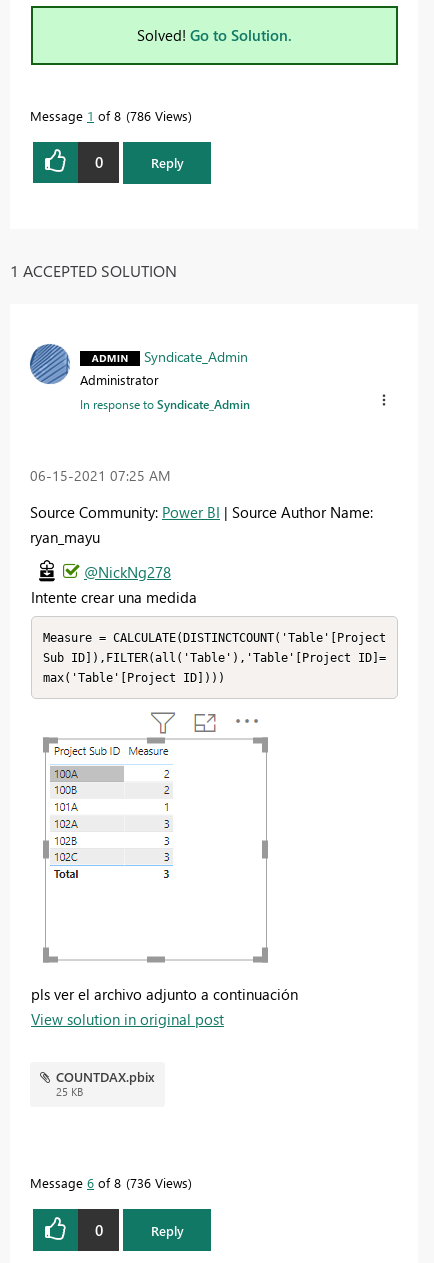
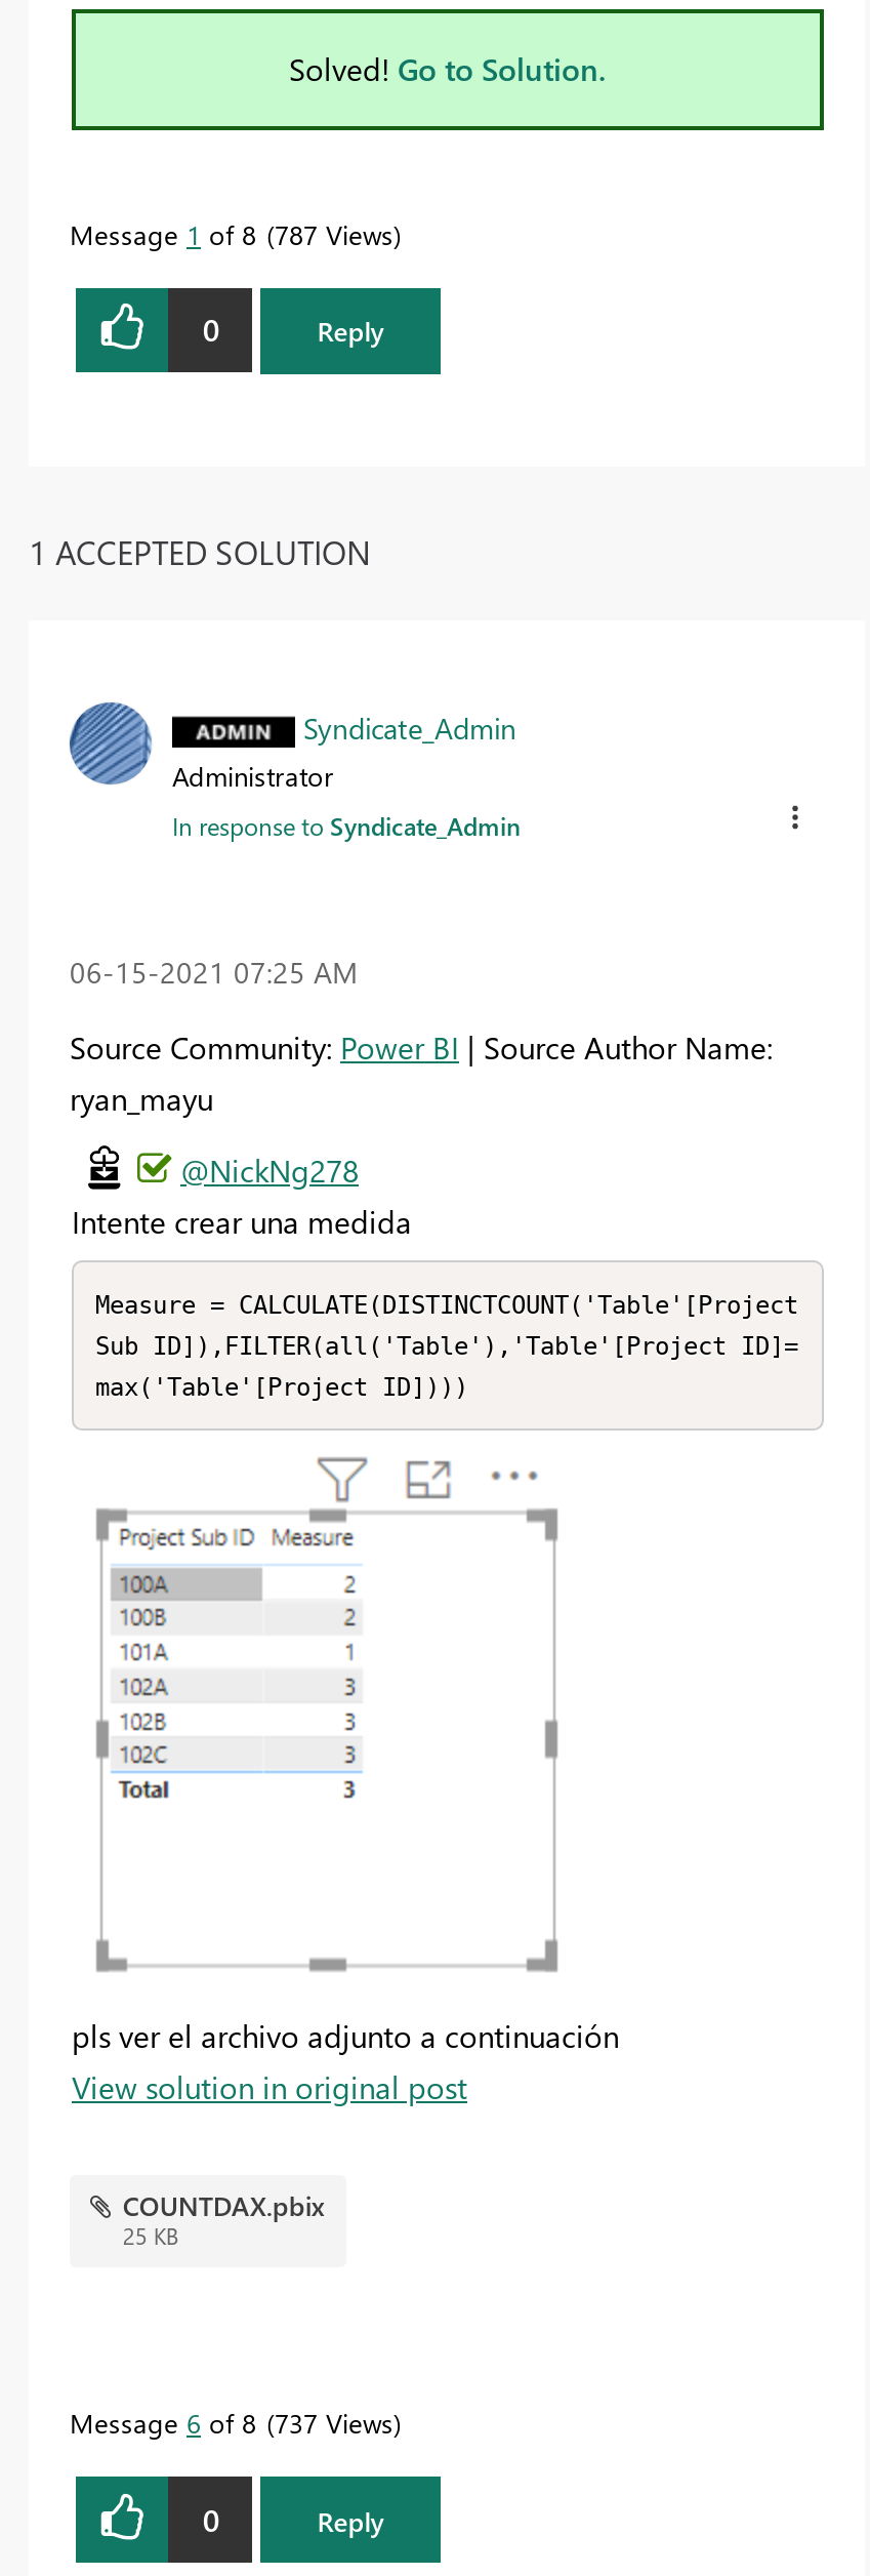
- Message 1 of 8 786 Views
+ Message 1 of 8 787 Views

- Message 6 of 8 736 Views
+ Message 6 of 8 737 Views
